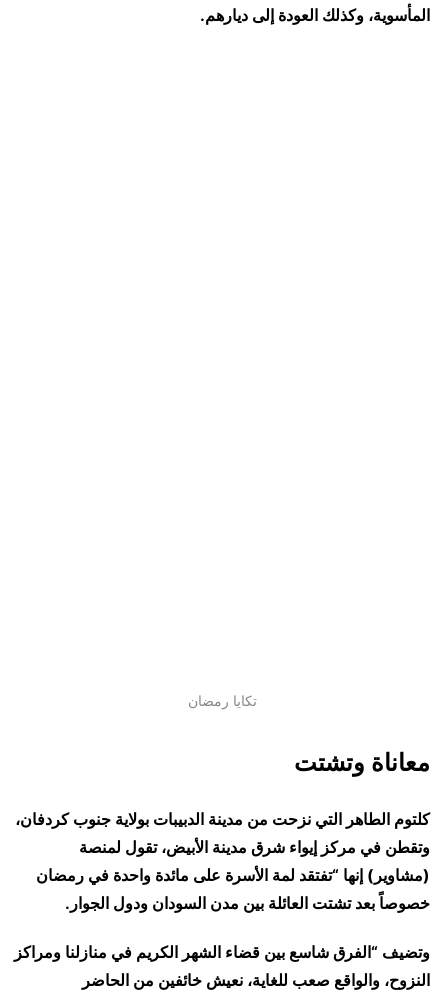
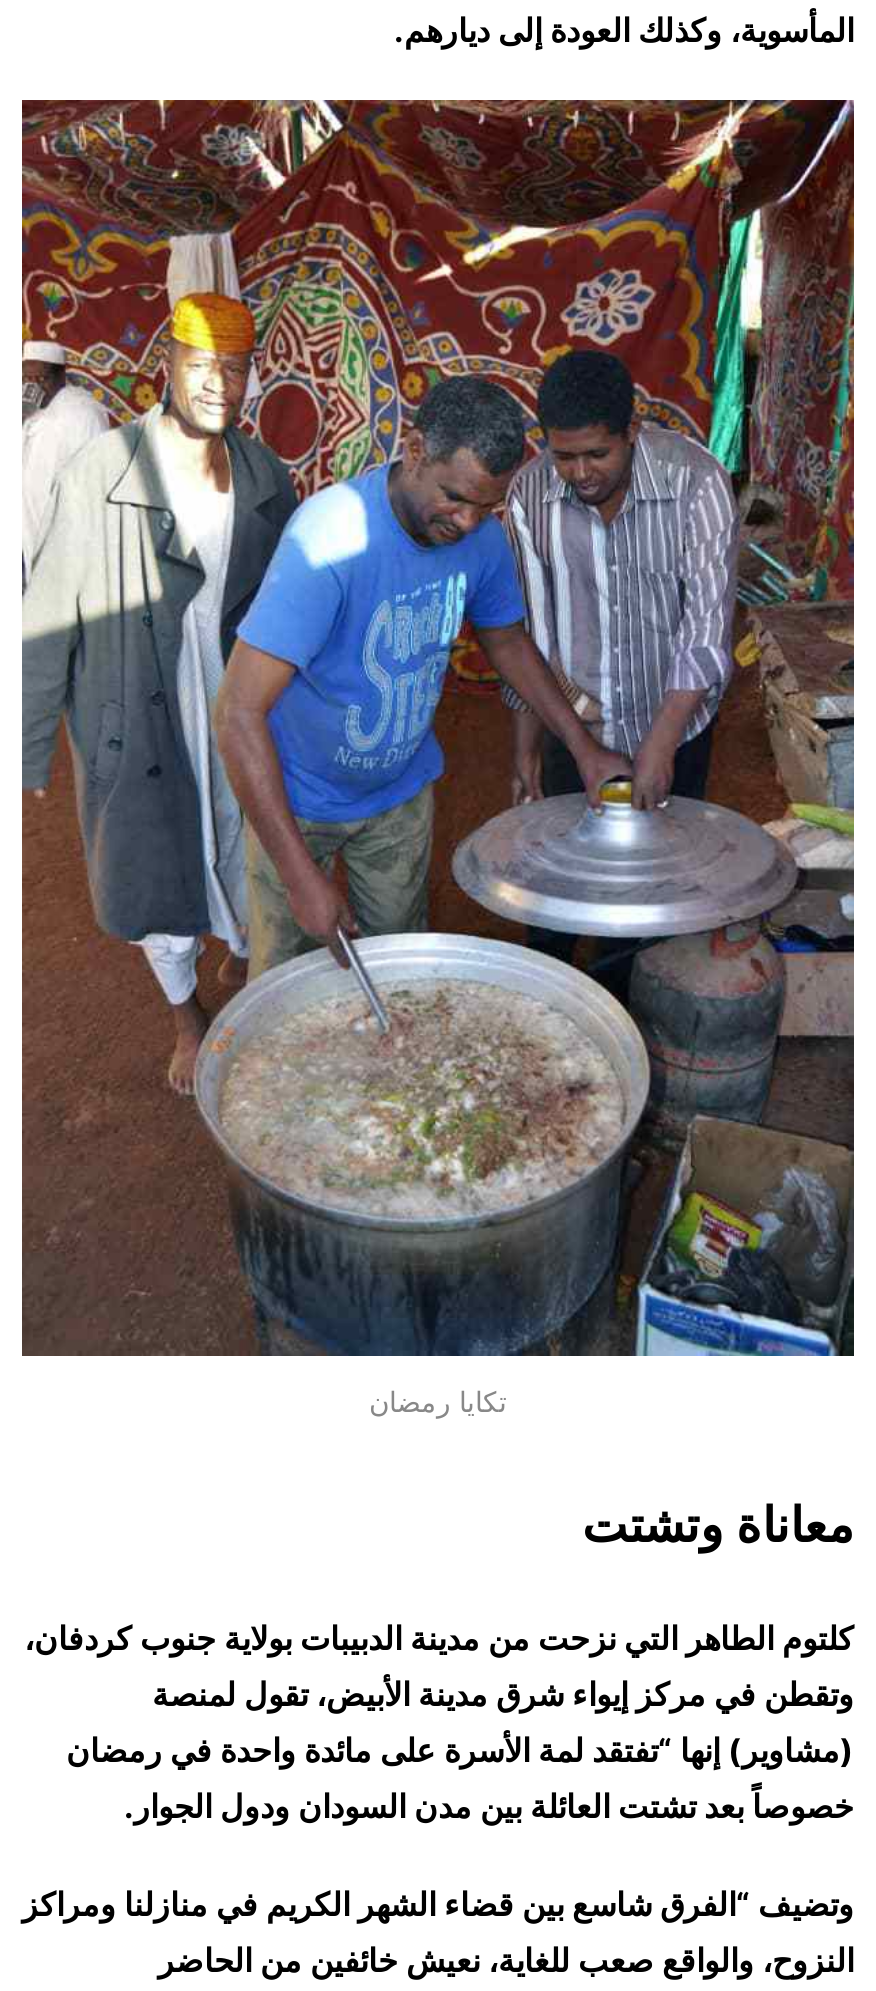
+ [image]
